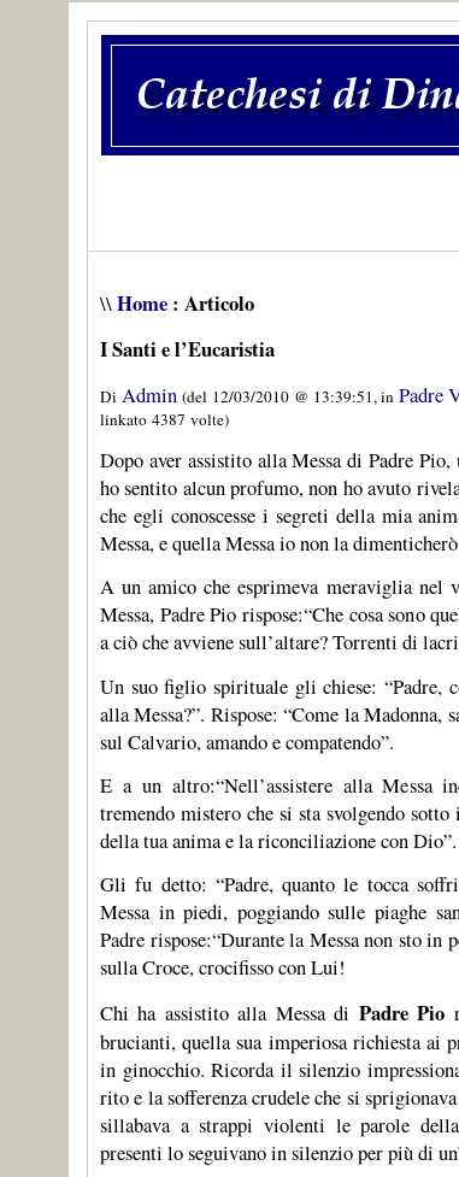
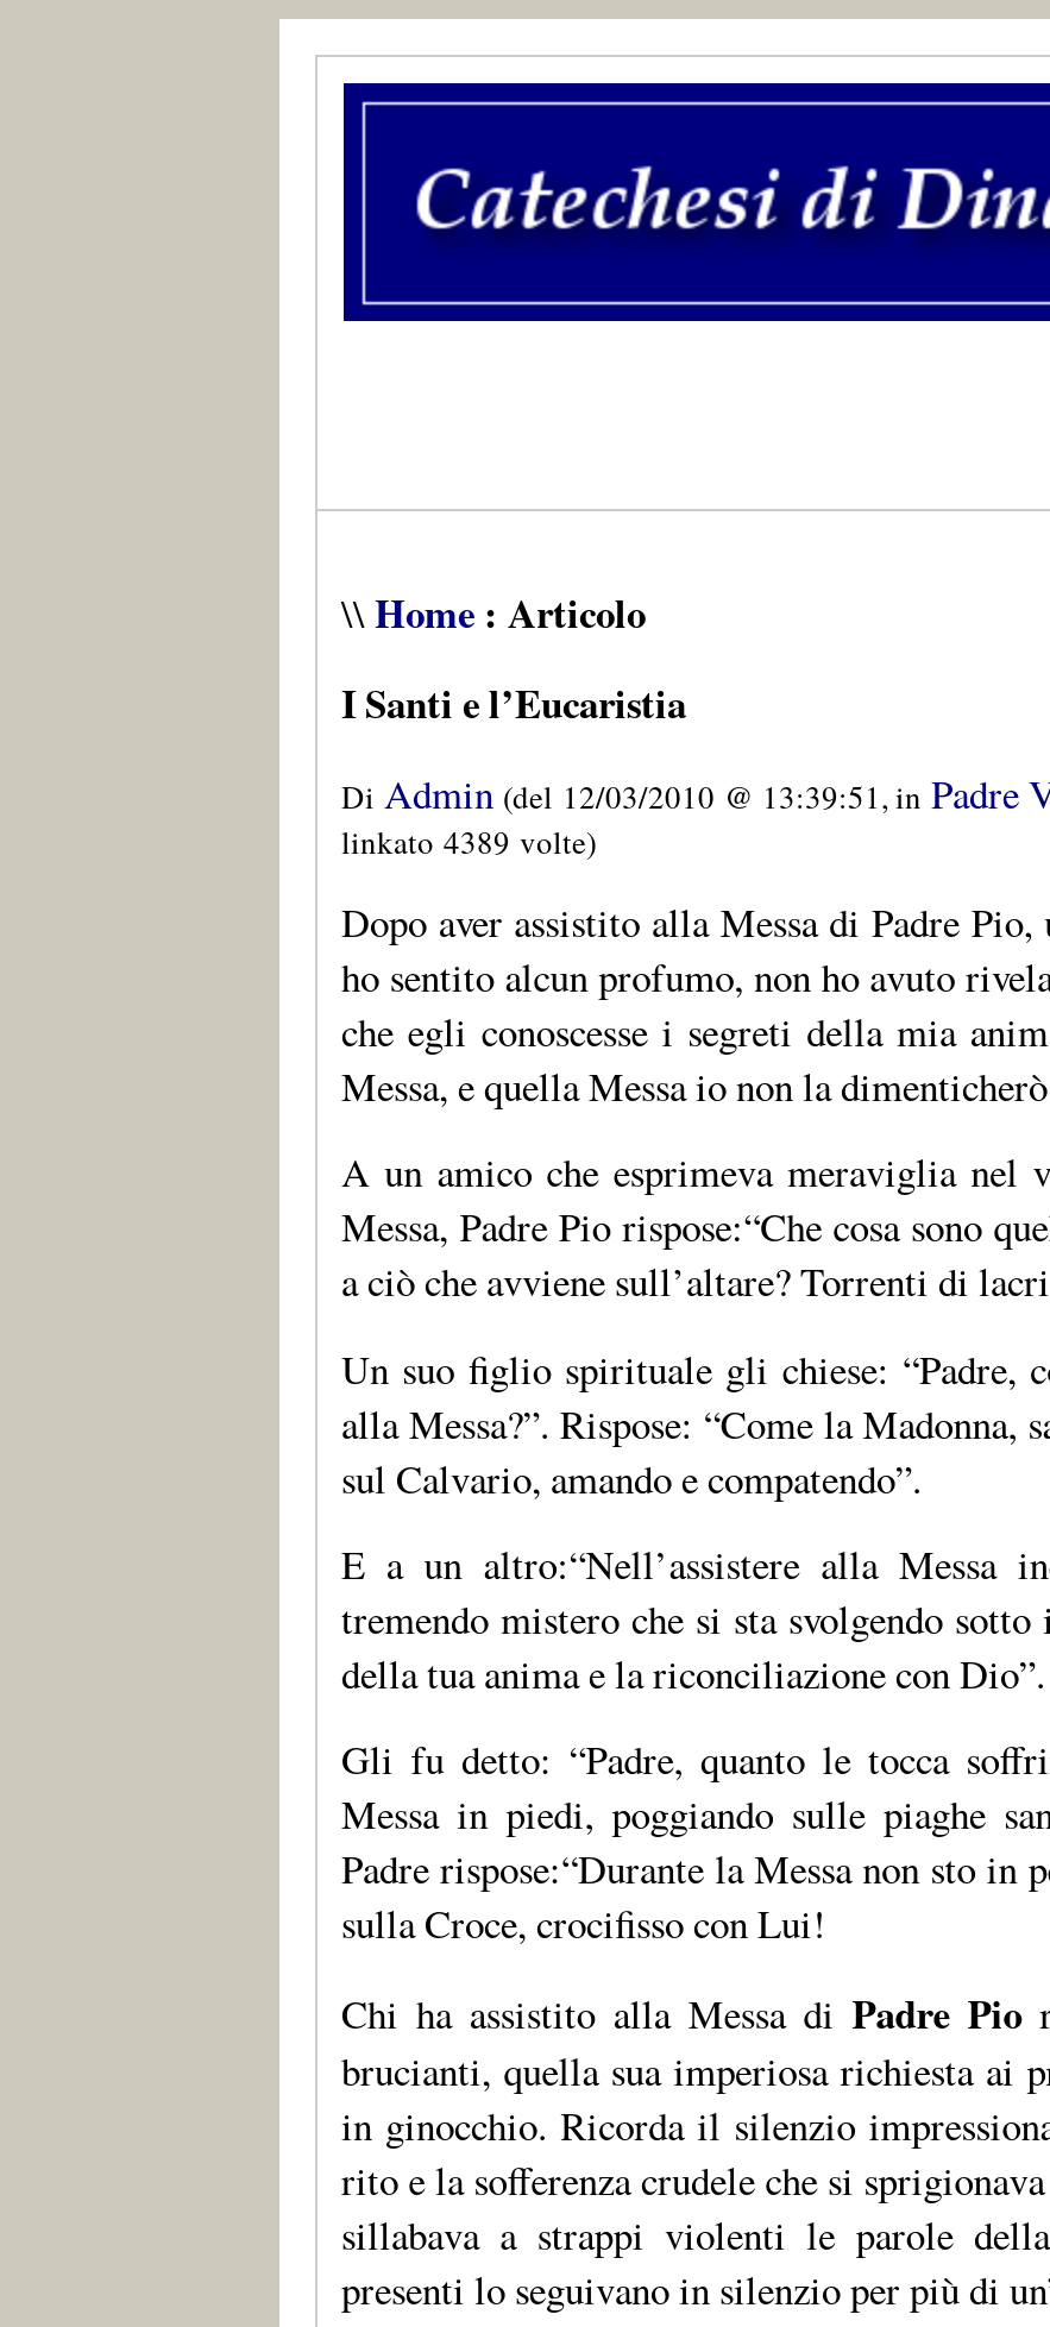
- linkato 4387 volte)
+ linkato 4389 volte)
